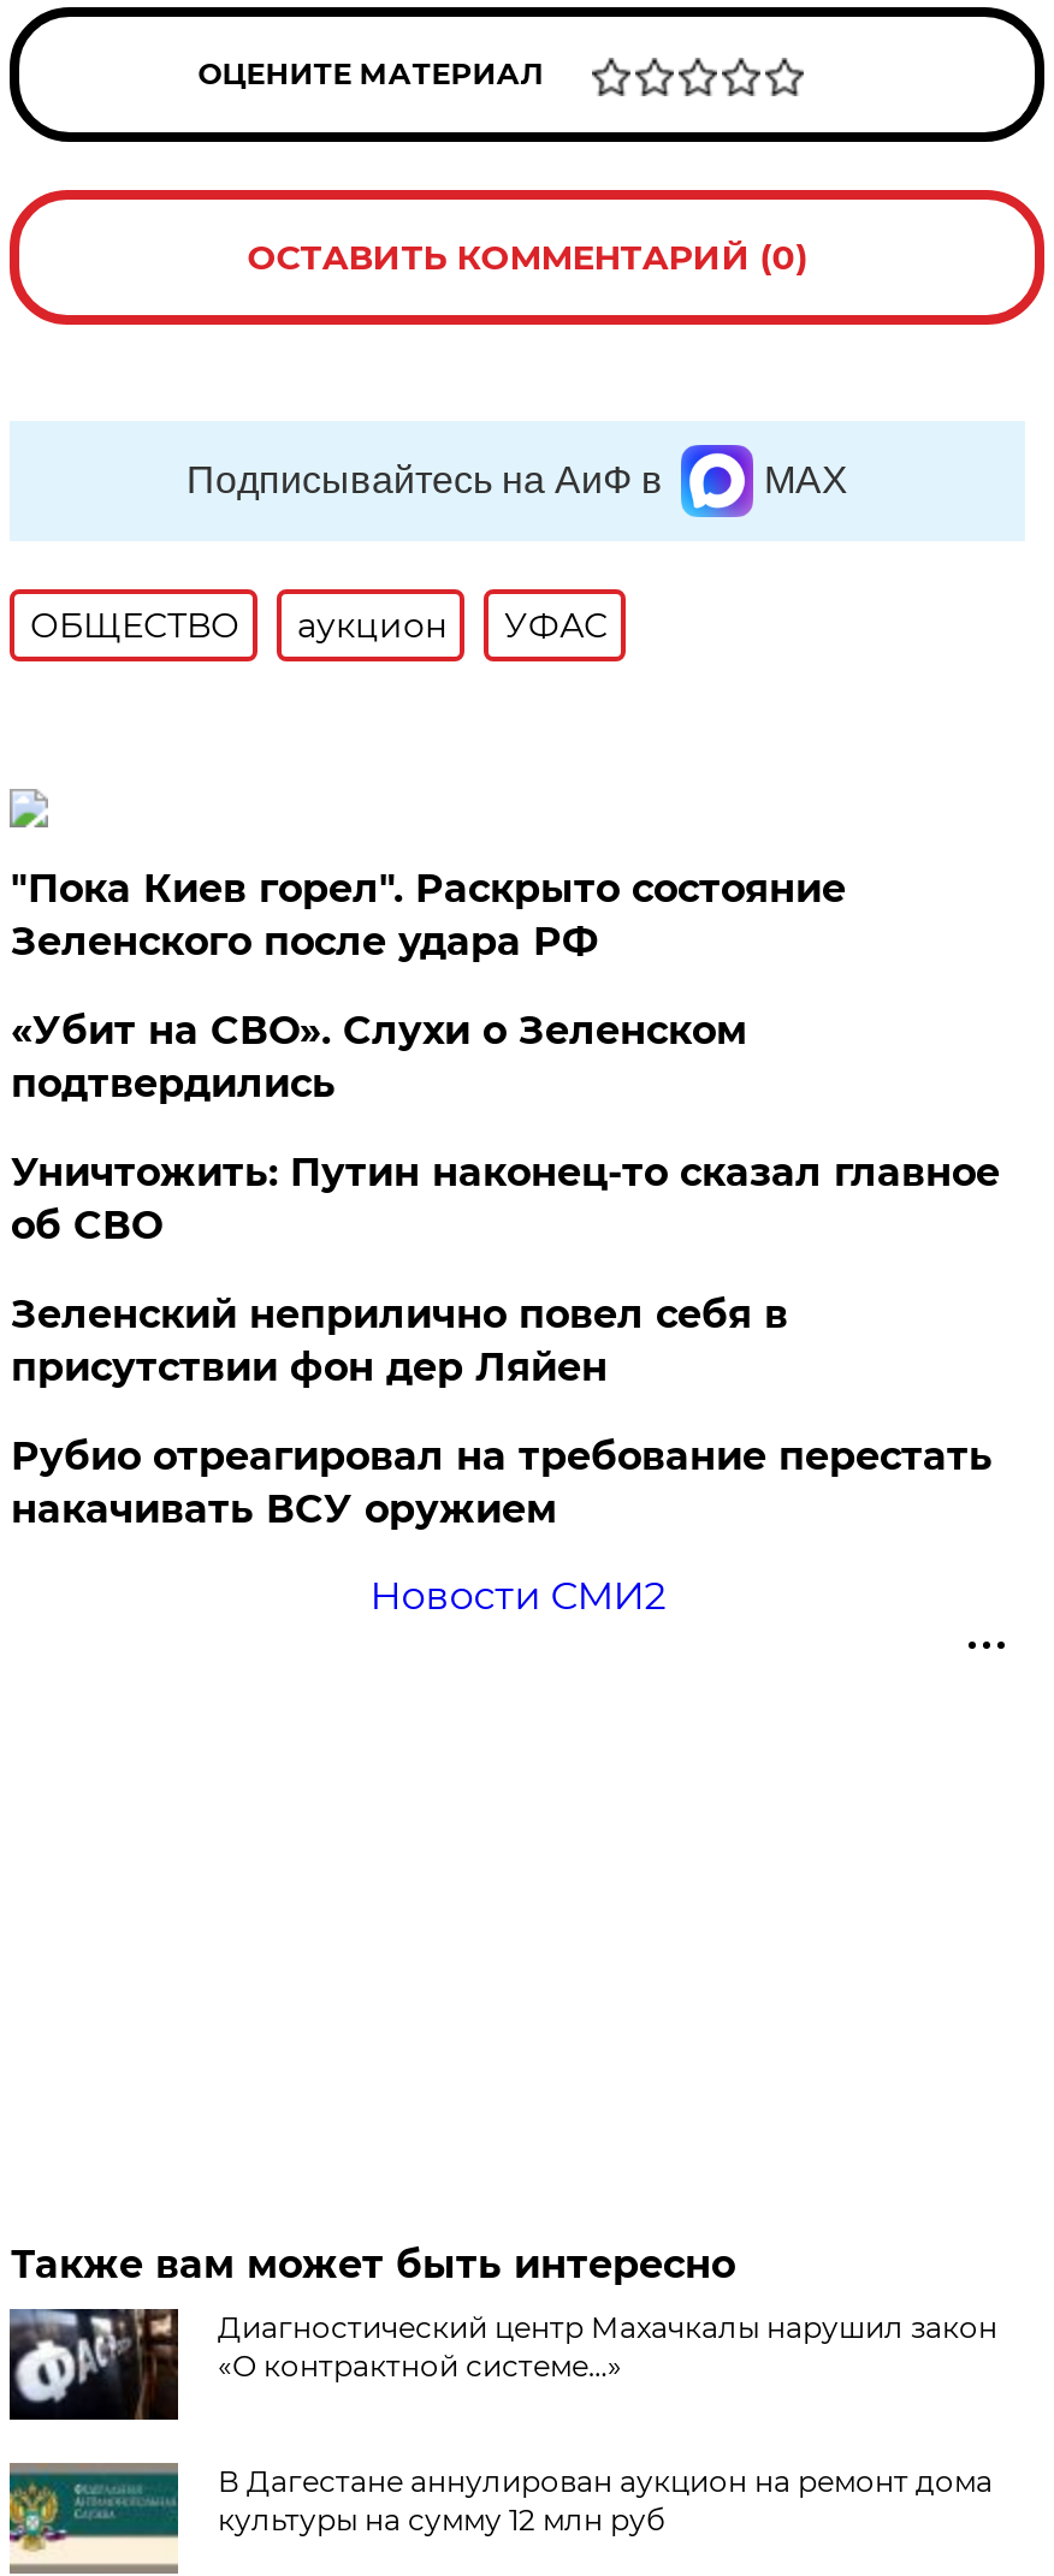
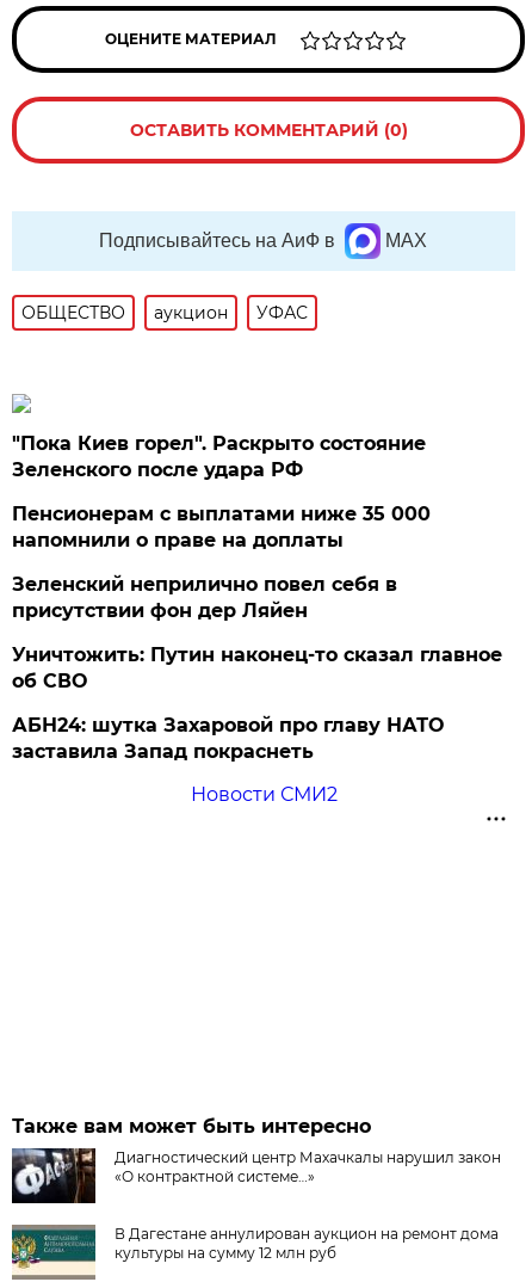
- «Убит на СВО». Слухи о Зеленском
- подтвердились
+ Пенсионерам с выплатами ниже 35 000
+ напомнили о праве на доплаты

moved down: Уничтожить: Путин наконец-то сказал главное | об СВО

moved up: Зеленский неприлично повел cебя в | присутствии фон дер Ляйен

- Рубио отреагировал на требование перестать
- накачивать ВСУ оружием
+ АБН24: шутка Захаровой про главу НАТО
+ заставила Запад покраснеть
